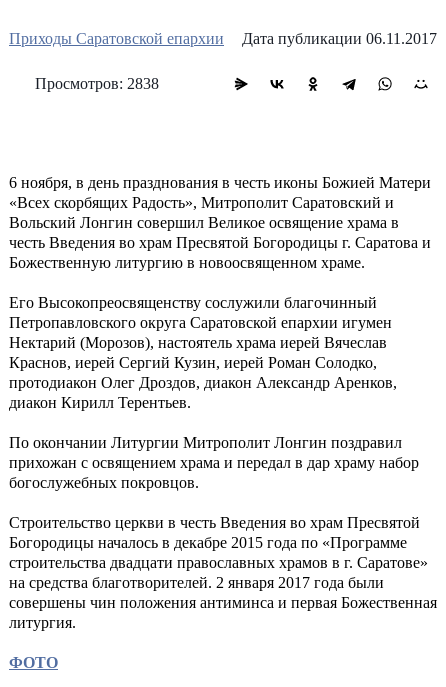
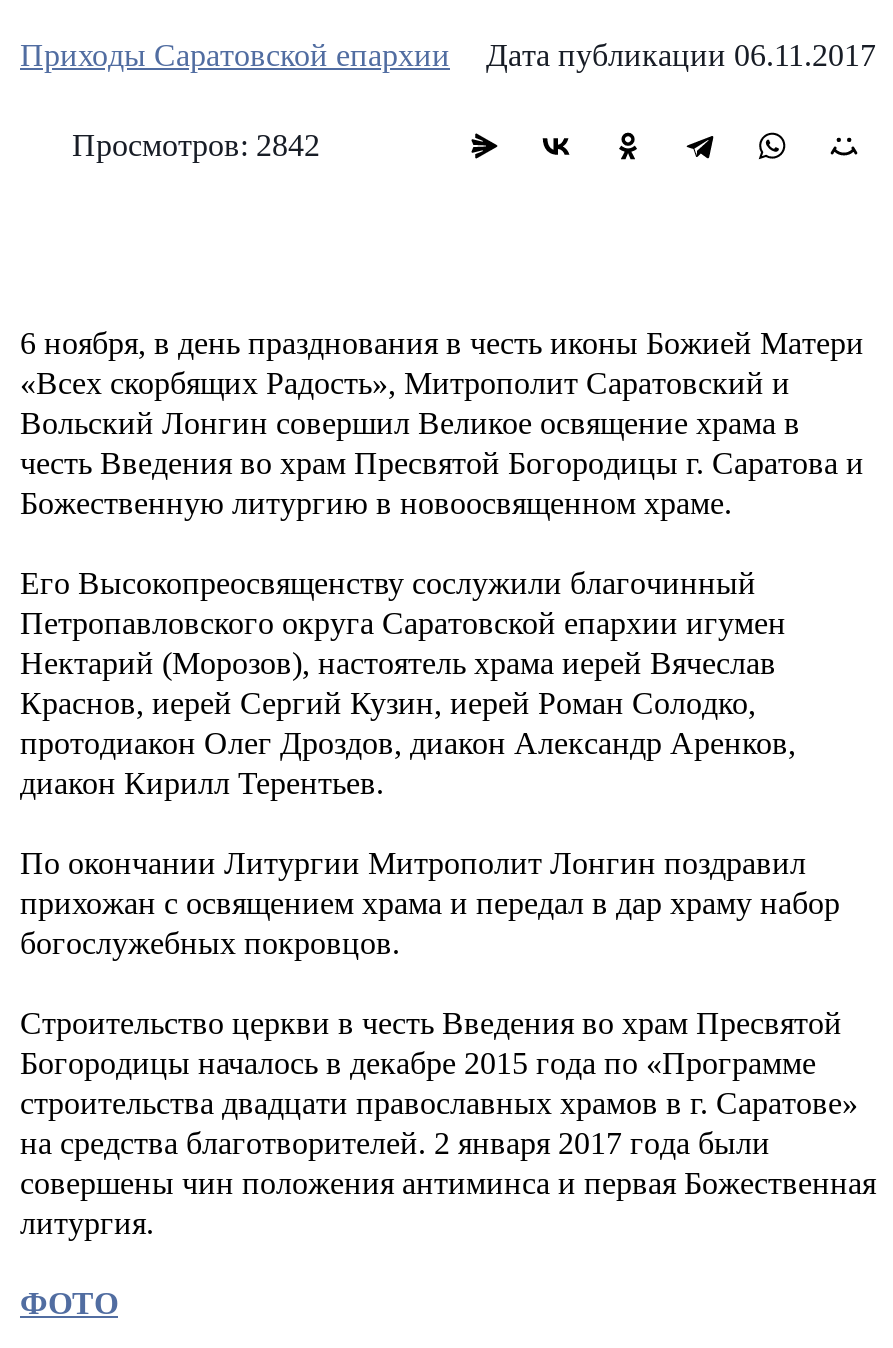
- Просмотров: 2838
+ Просмотров: 2842
